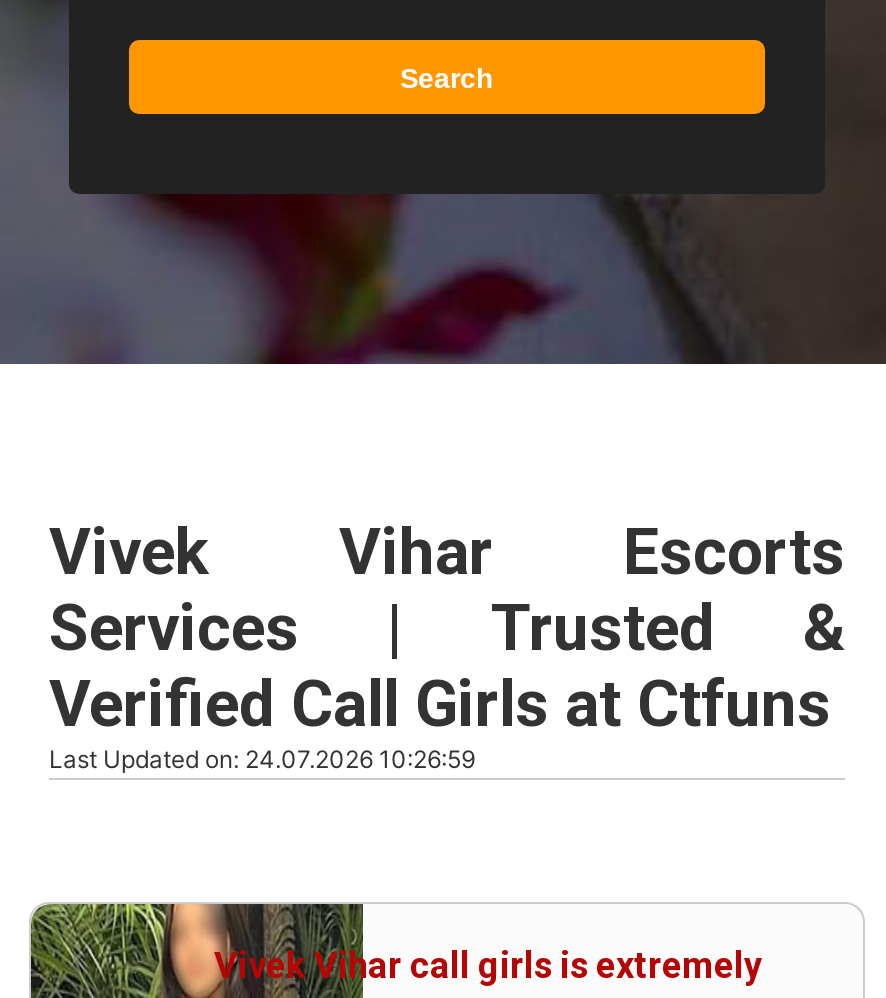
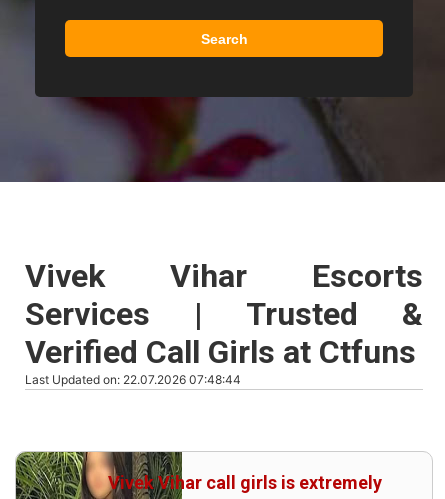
- Last Updated on: 24.07.2026 10:26:59
+ Last Updated on: 22.07.2026 07:48:44
